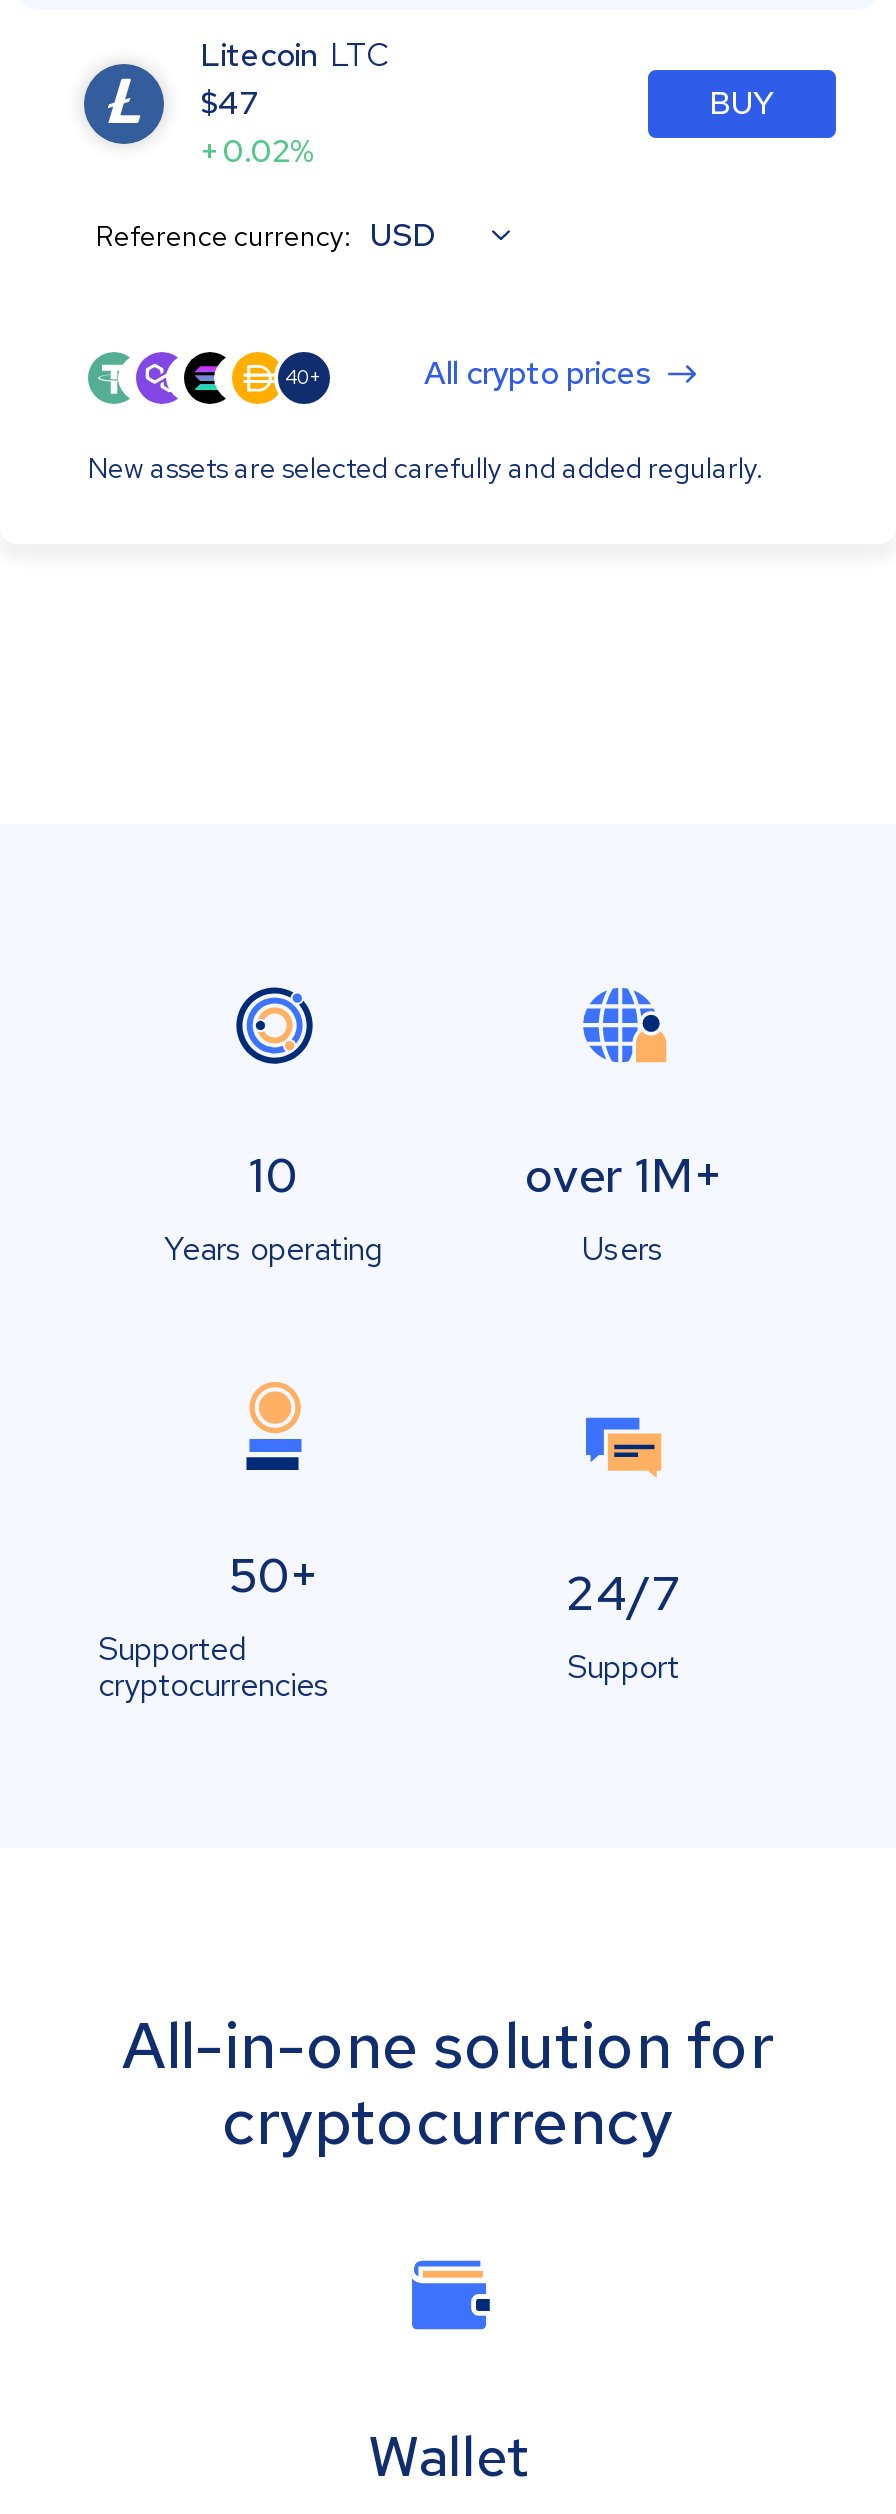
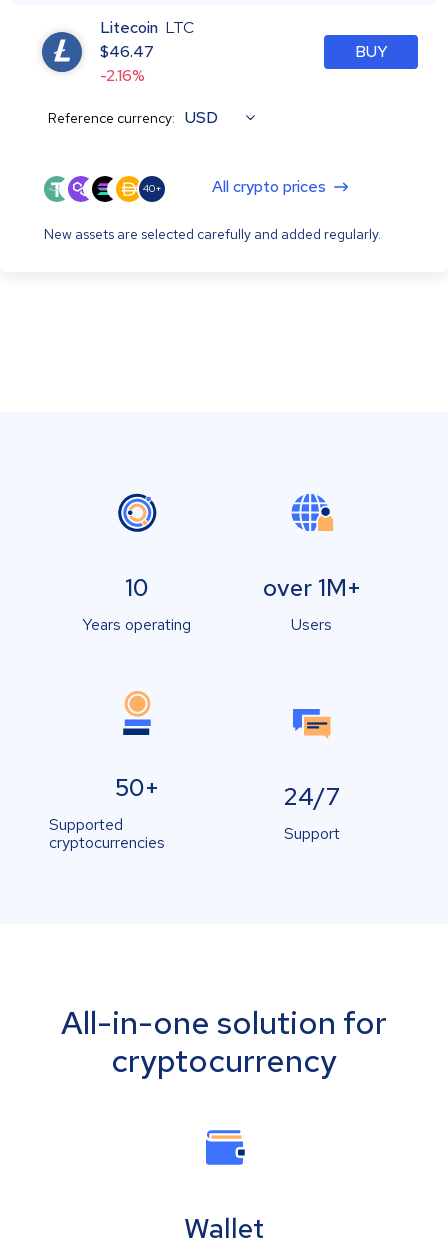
- $47
+ $46.47

- +0.02%
+ -2.16%
